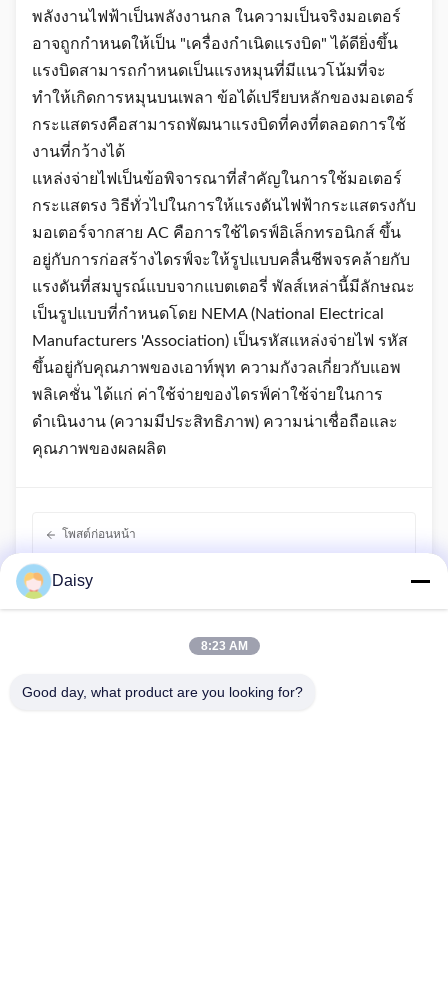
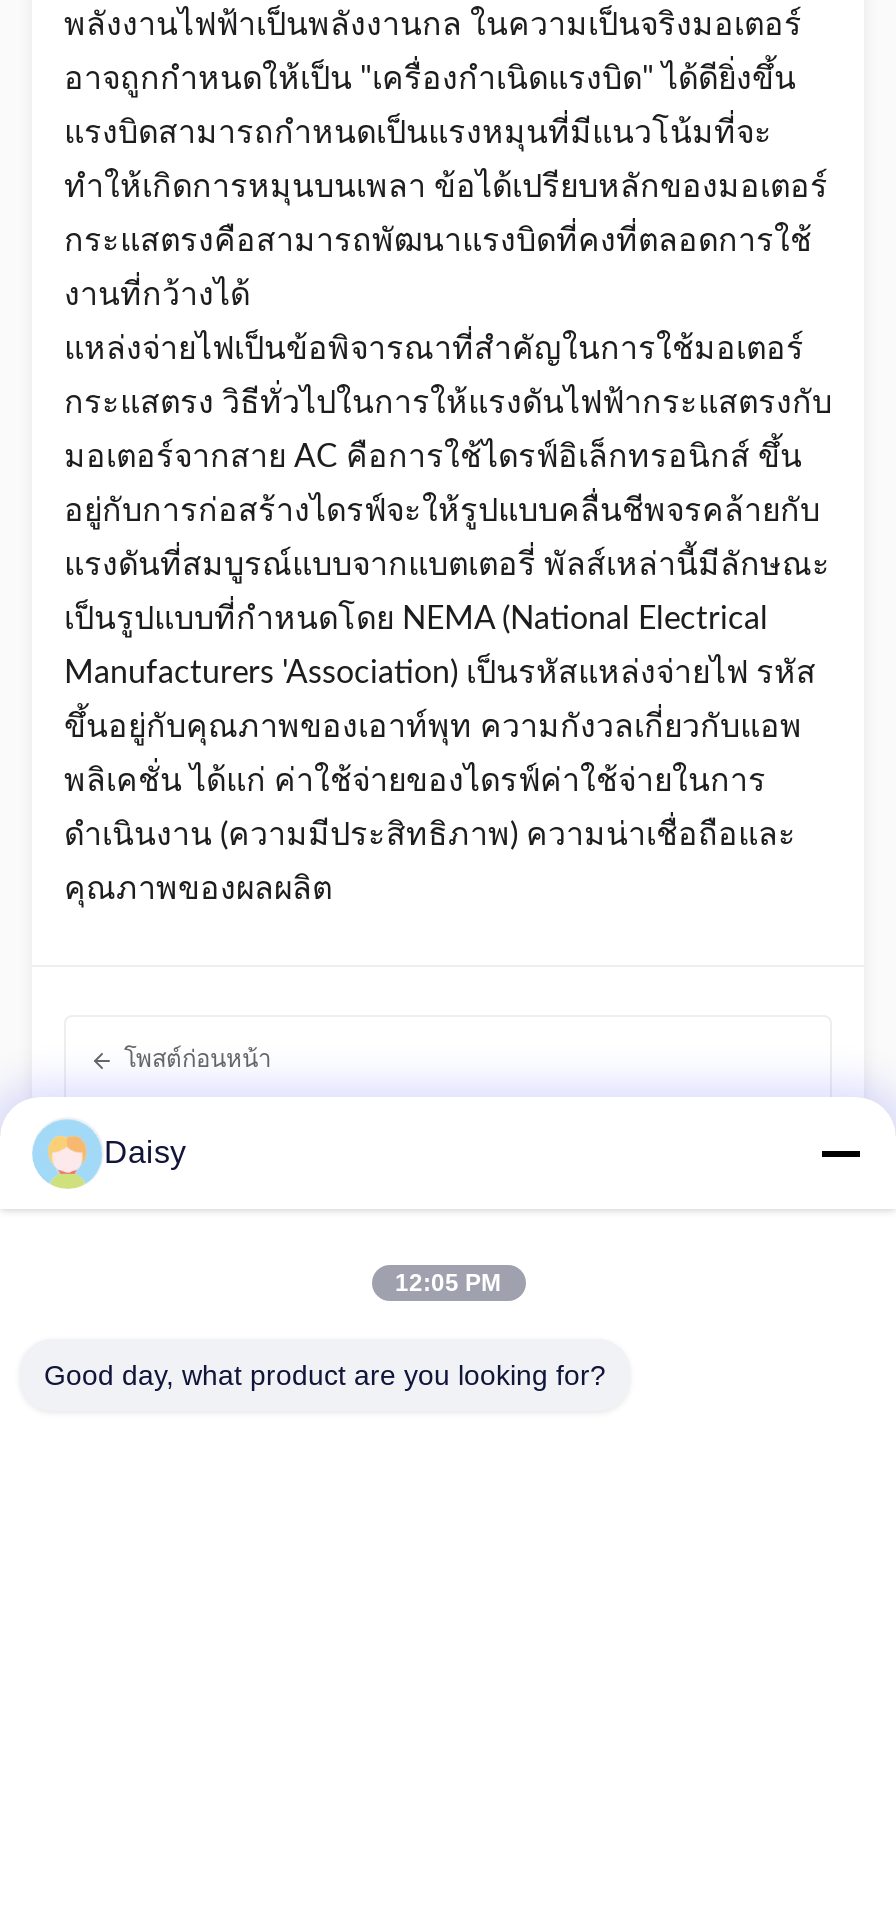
- 8:23 AM
+ 12:05 PM
